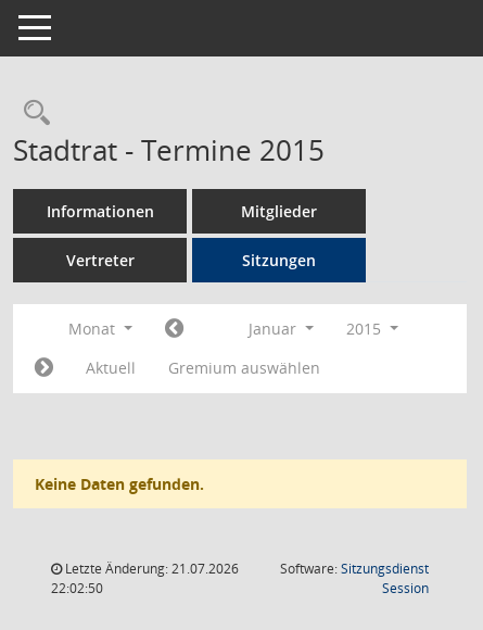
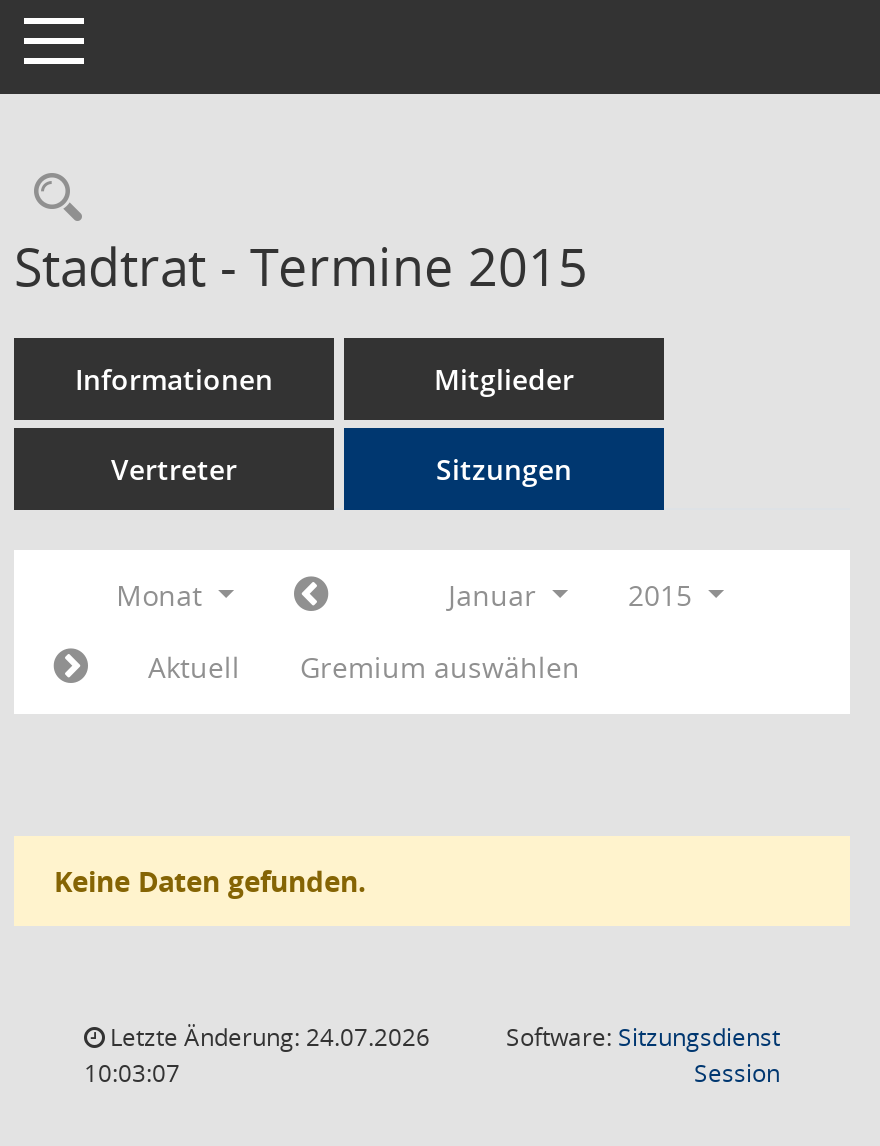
- Letzte Änderung: 21.07.2026
+ Letzte Änderung: 24.07.2026

- 22:02:50
+ 10:03:07
